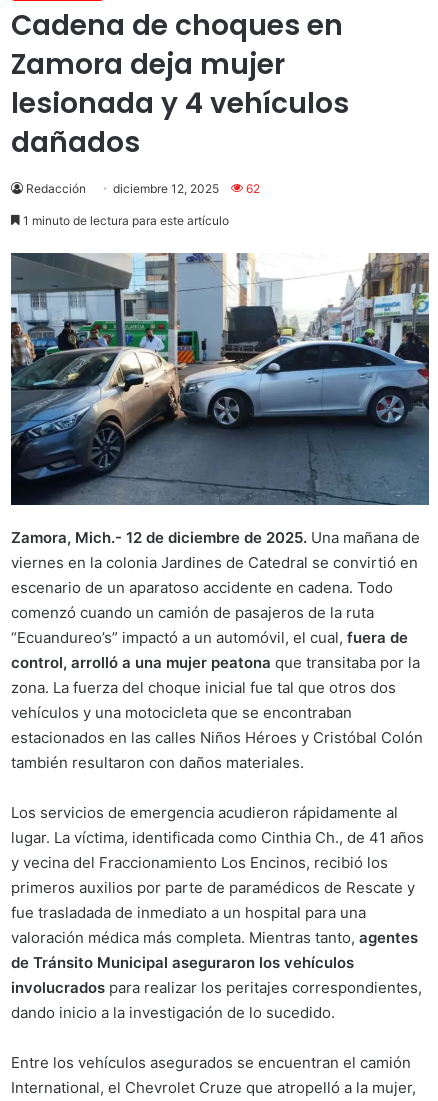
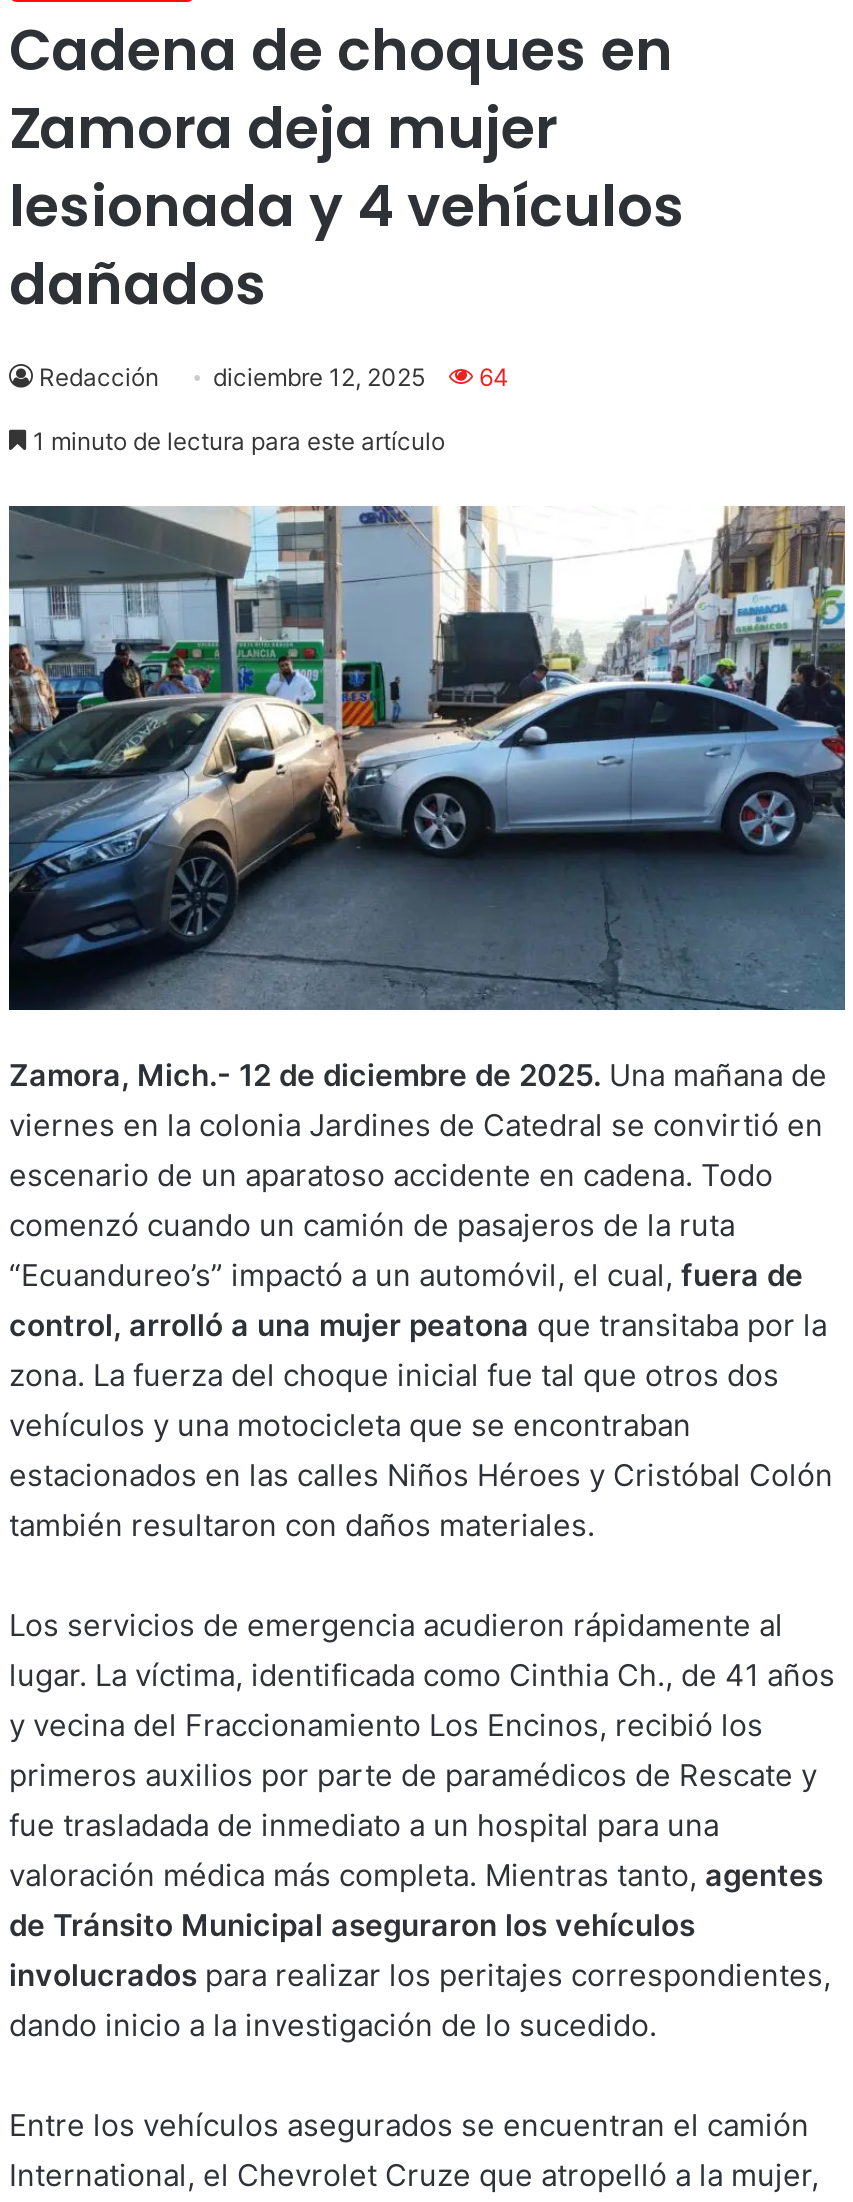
- Redacción diciembre 12, 2025 62
+ Redacción diciembre 12, 2025 64
